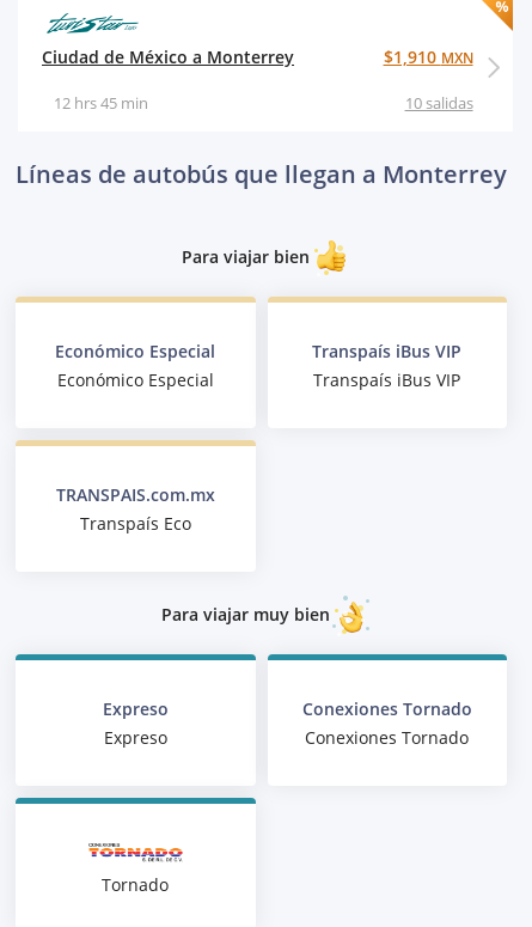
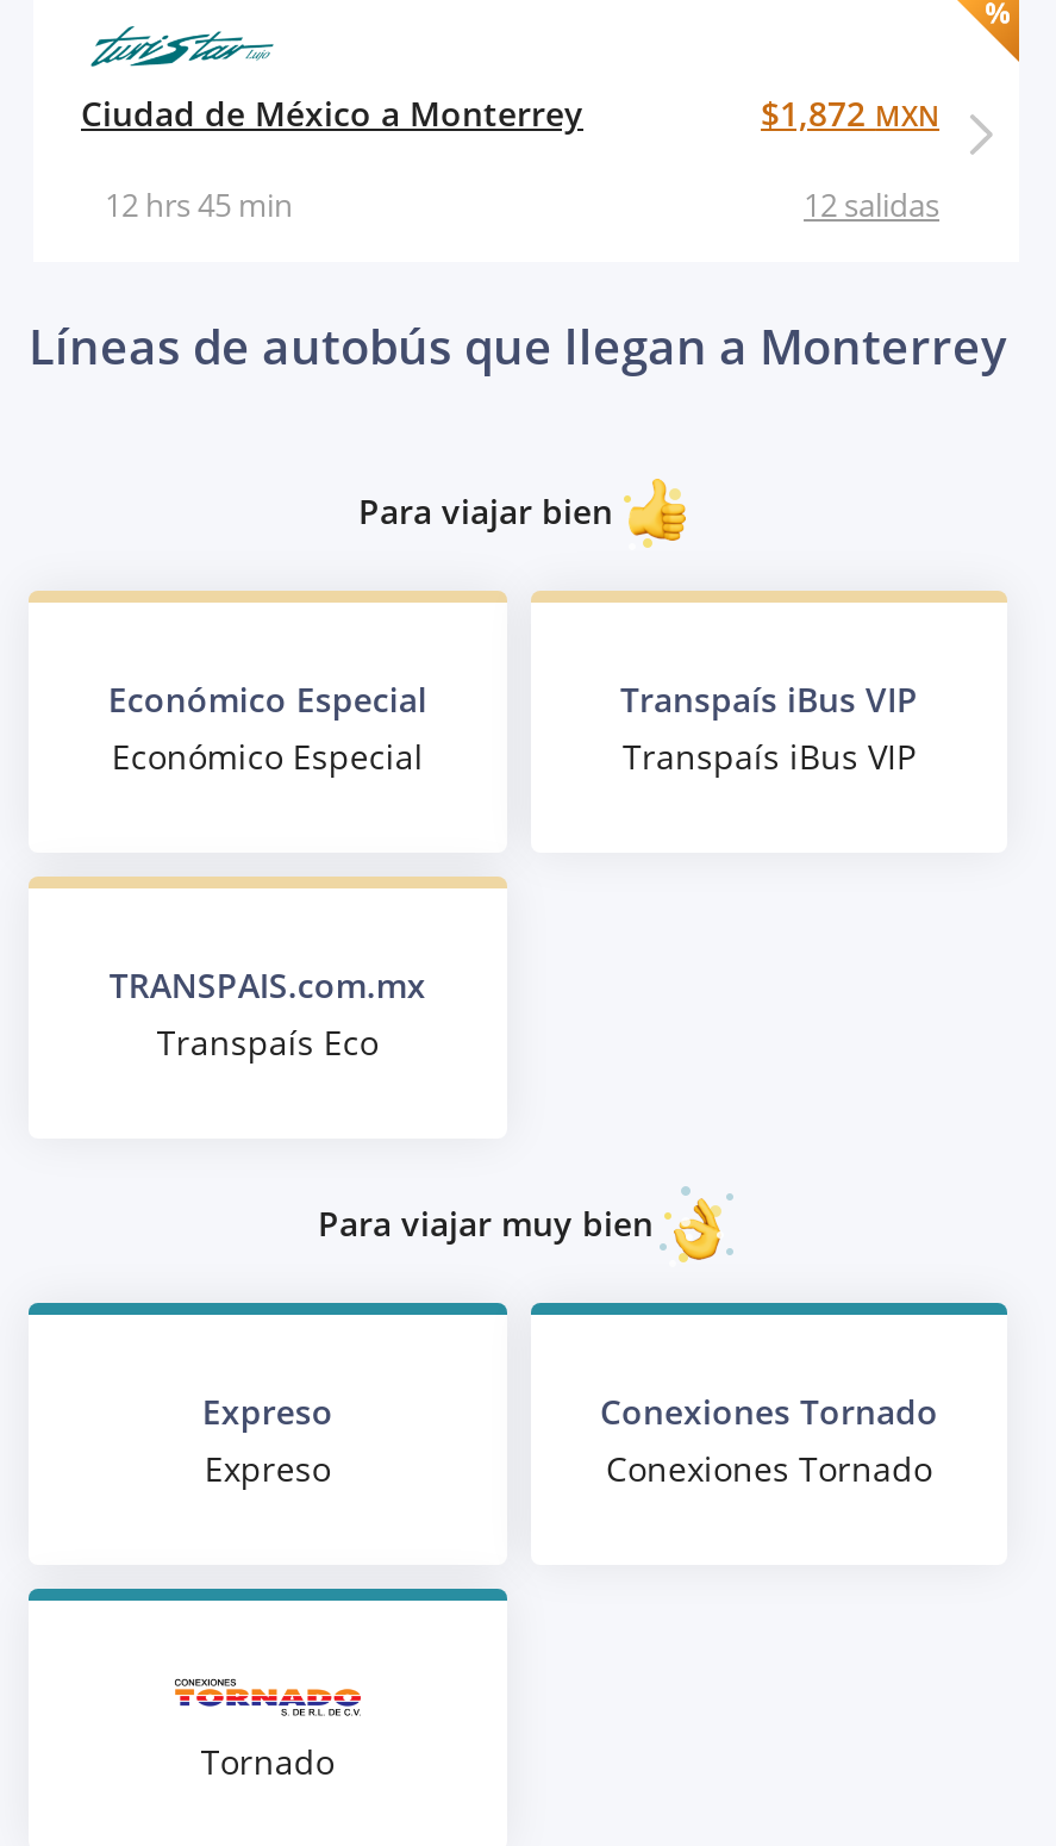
- $1,910 MXN
+ $1,872 MXN

- 10 salidas
+ 12 salidas
